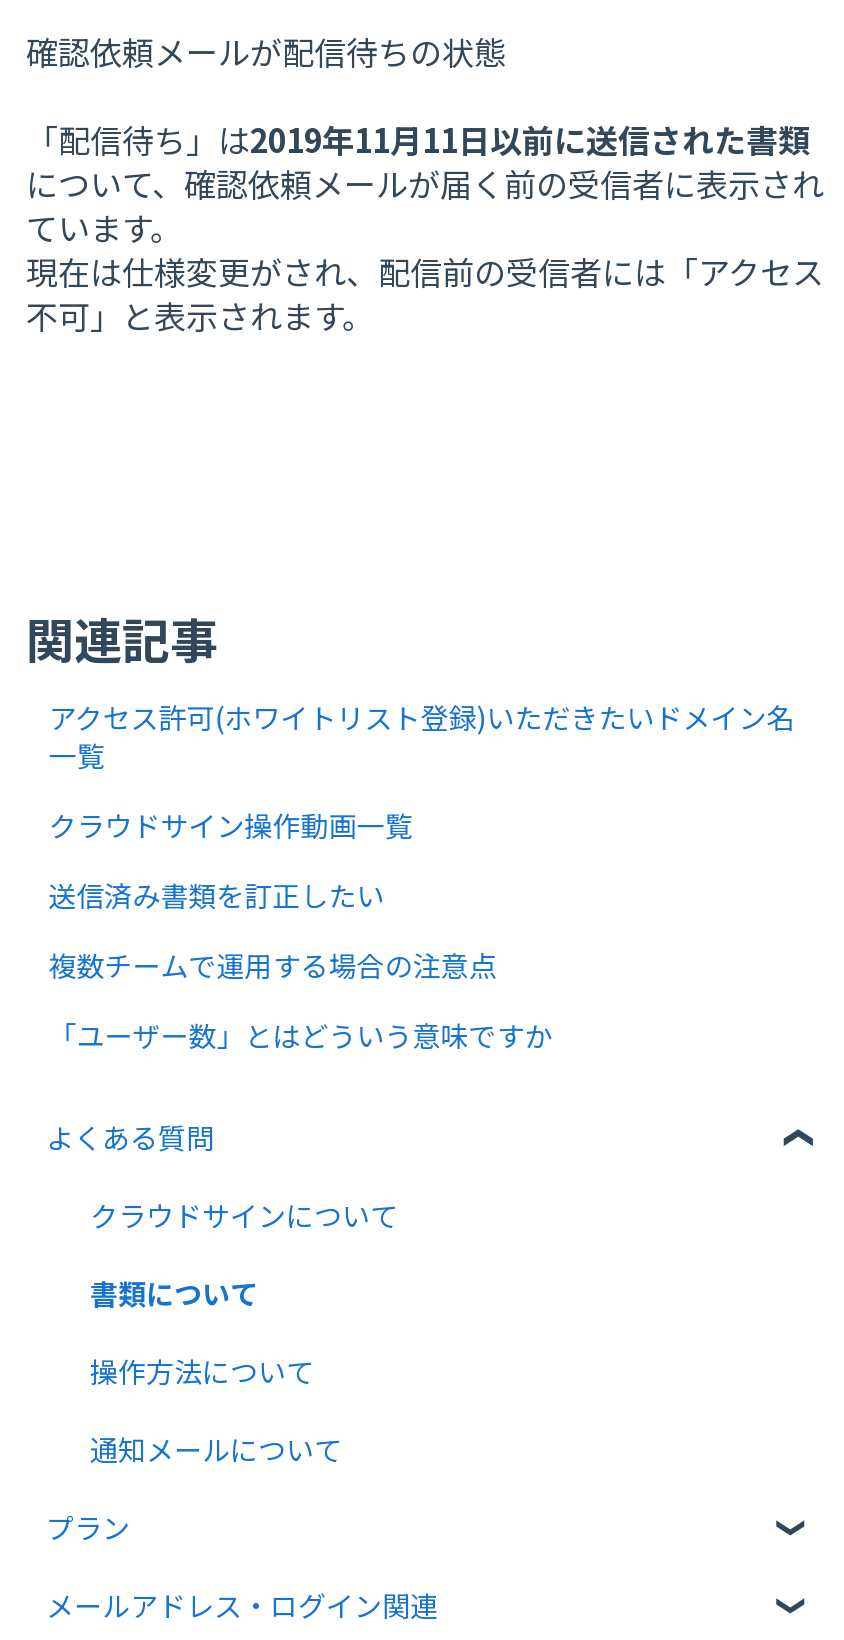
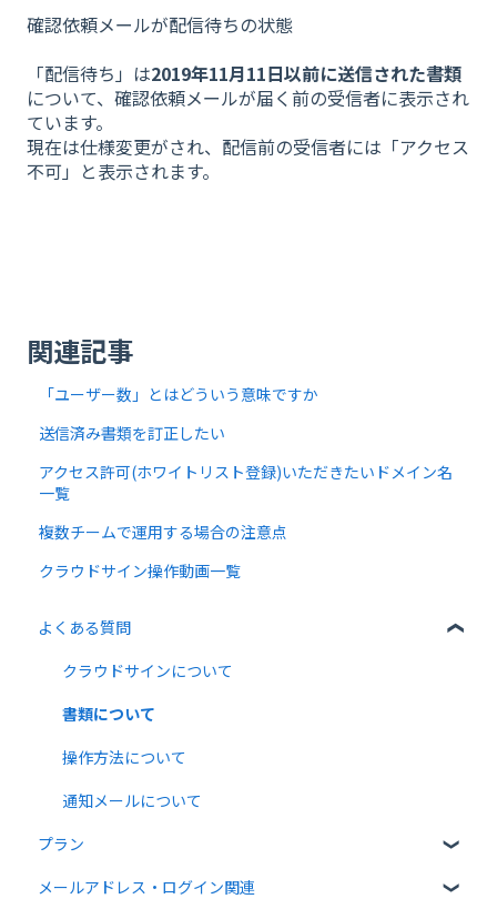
moved down: アクセス許可(ホワイトリスト登録)いただきたいドメイン名 | 一覧

moved down: クラウドサイン操作動画一覧

moved up: 送信済み書類を訂正したい

moved up: 「ユーザー数」とはどういう意味ですか
